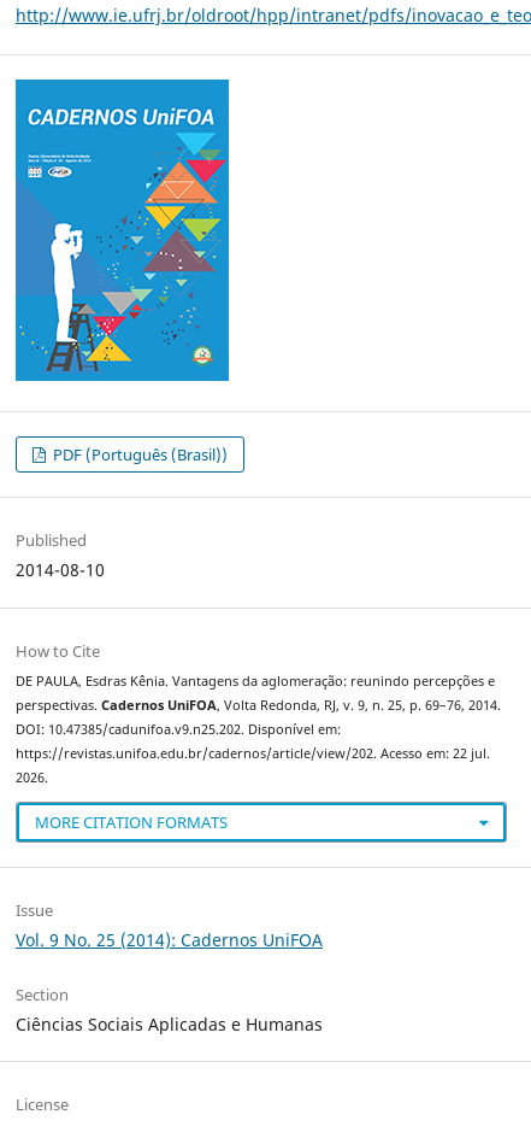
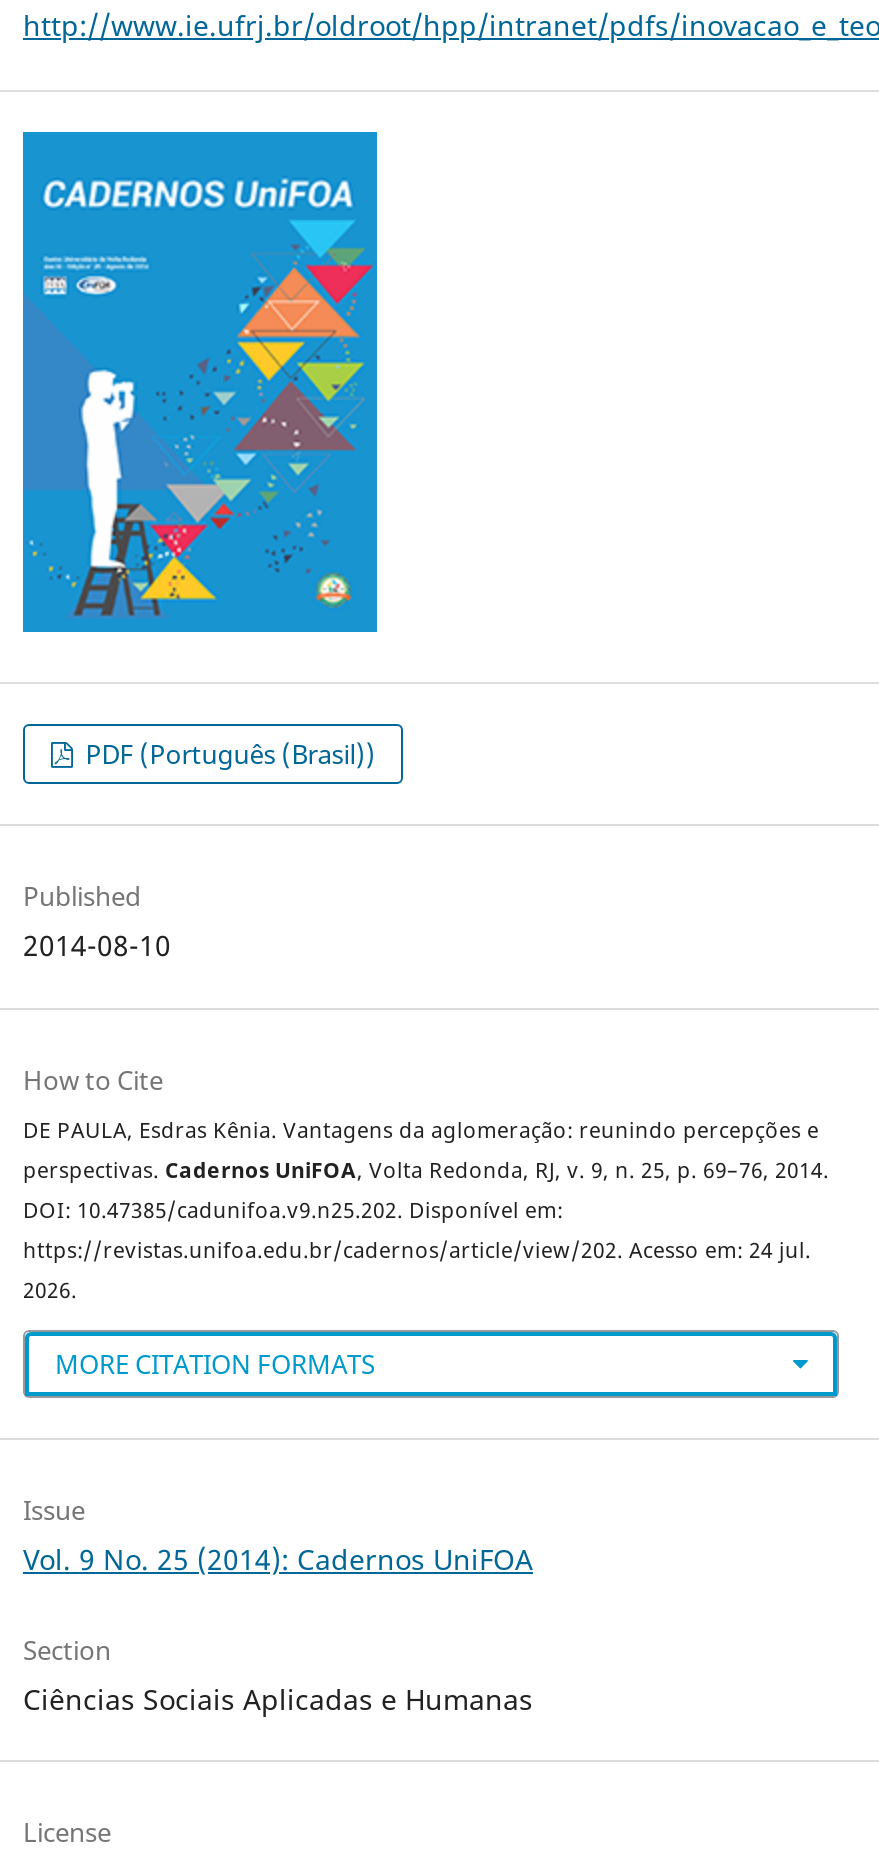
- https://revistas.unifoa.edu.br/cadernos/article/view/202. Acesso em: 22 jul.
+ https://revistas.unifoa.edu.br/cadernos/article/view/202. Acesso em: 24 jul.
